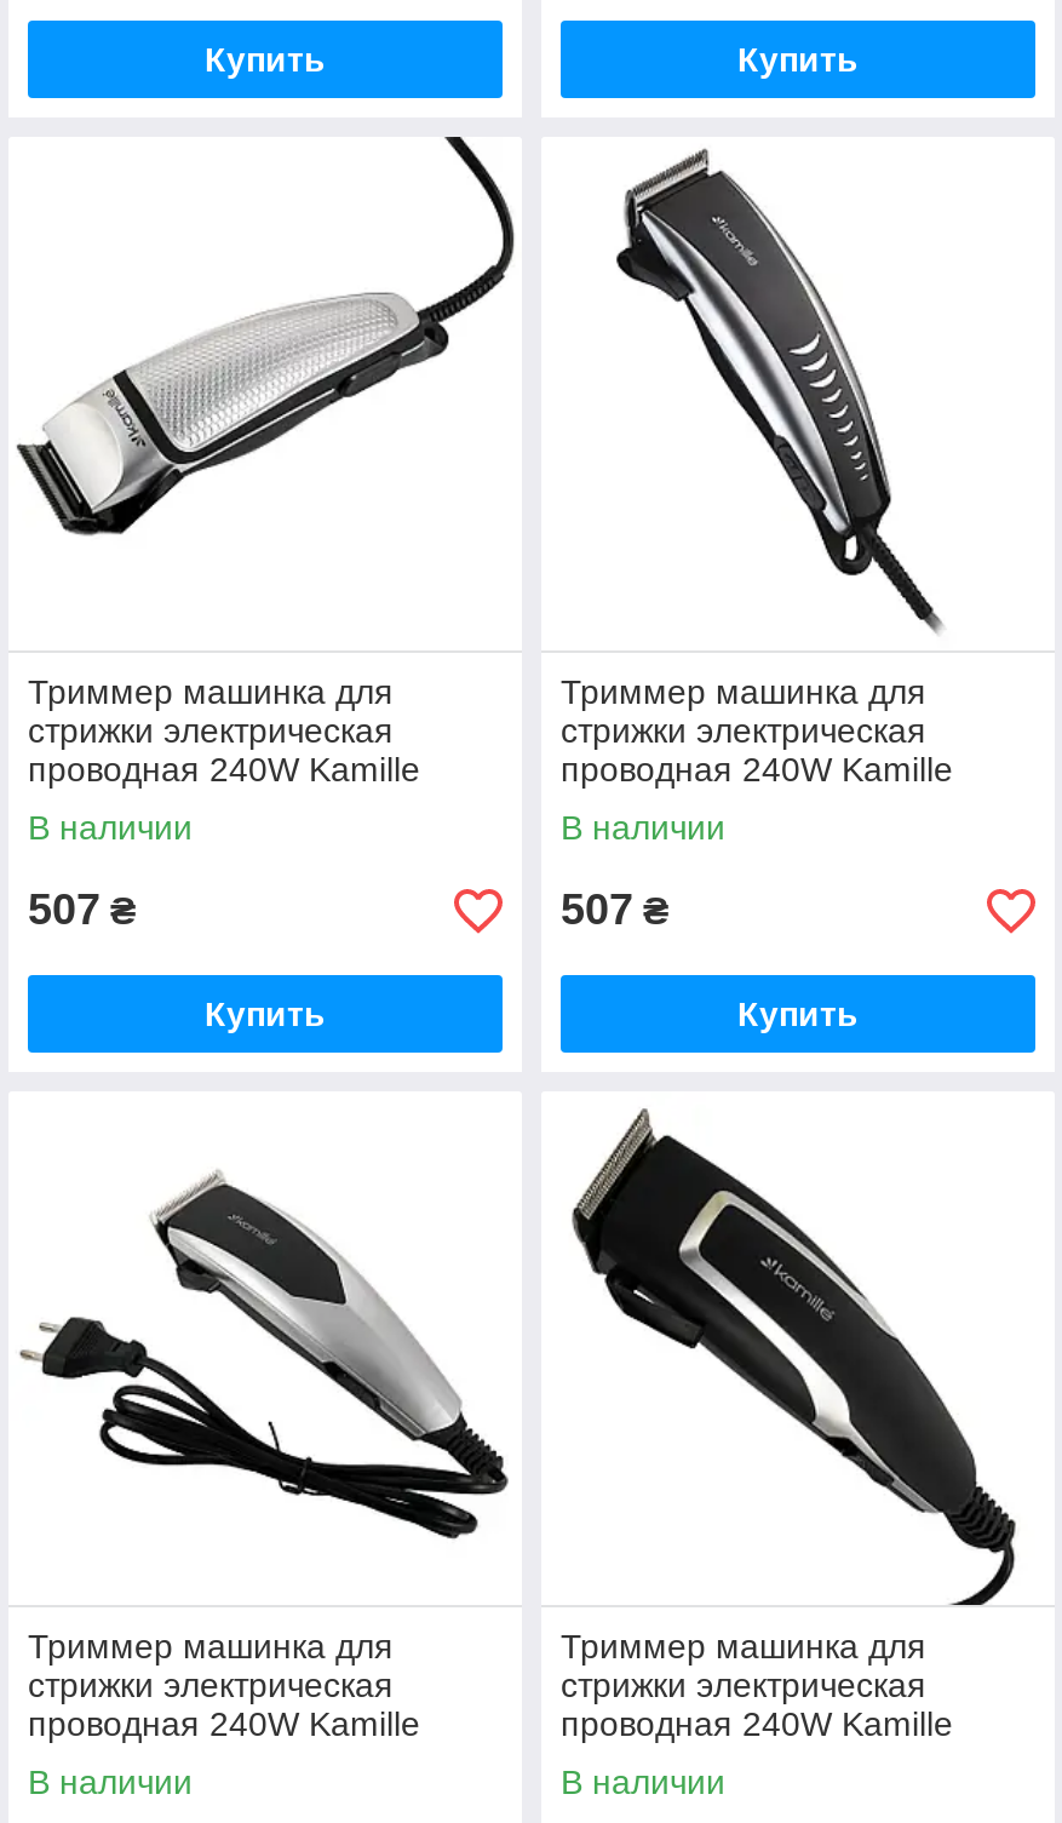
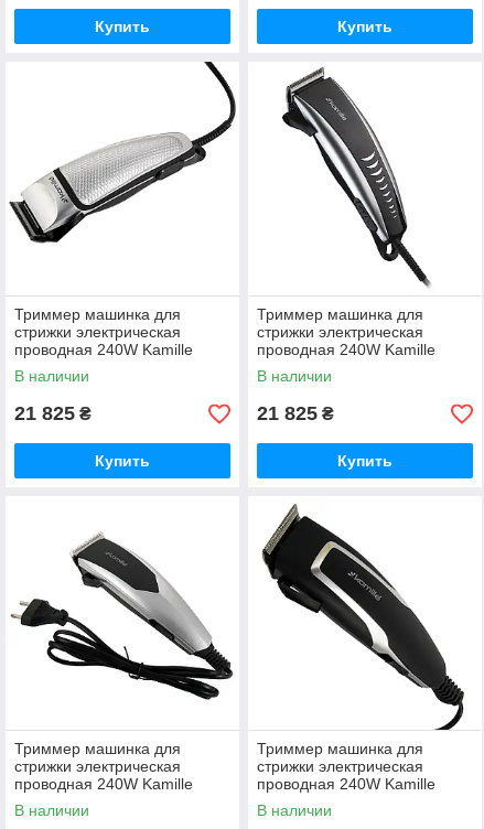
- 507 ₴
+ 21 825 ₴

- 507 ₴
+ 21 825 ₴
